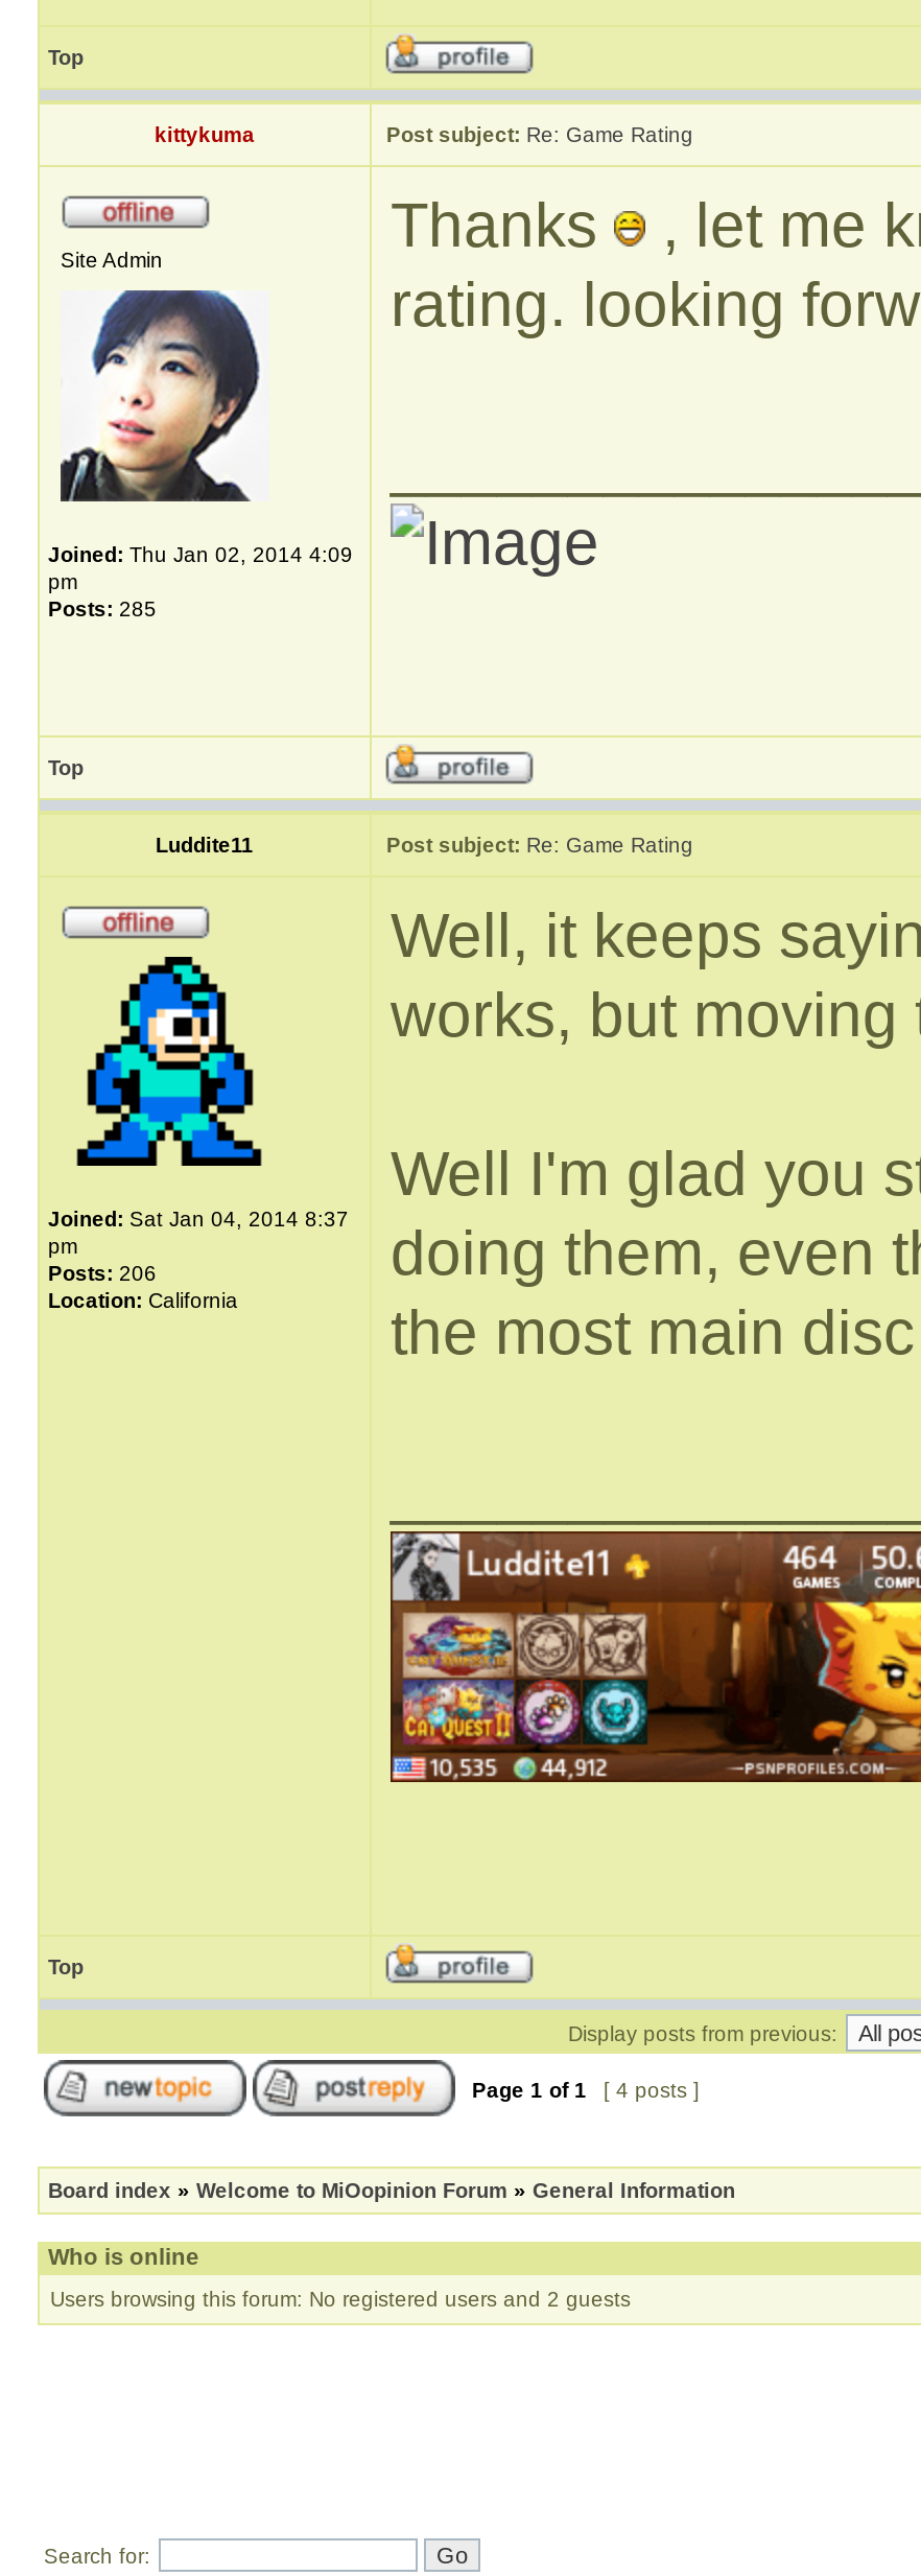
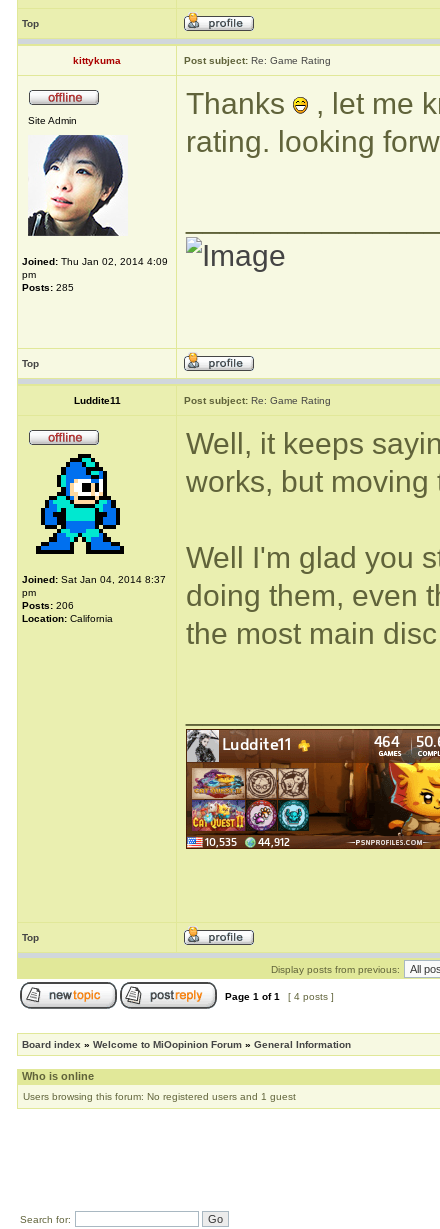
- Users browsing this forum: No registered users and 2 guests
+ Users browsing this forum: No registered users and 1 guest
